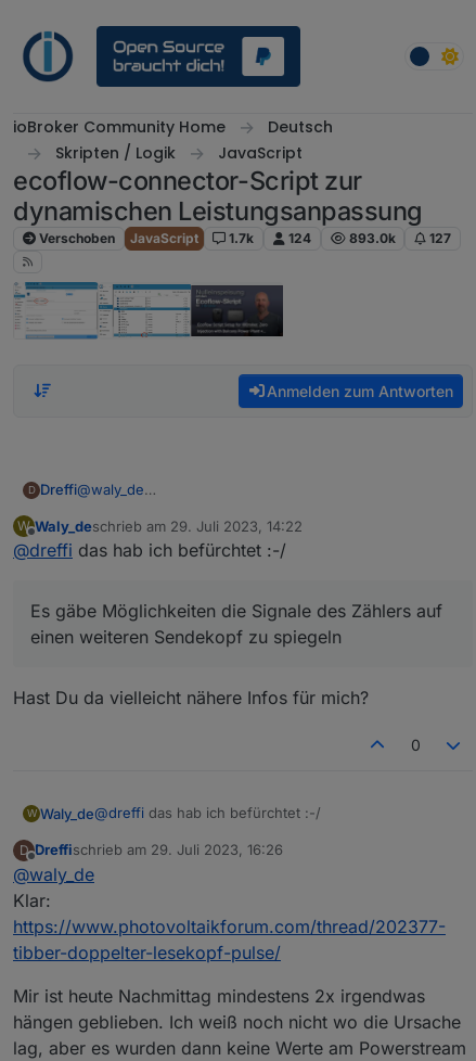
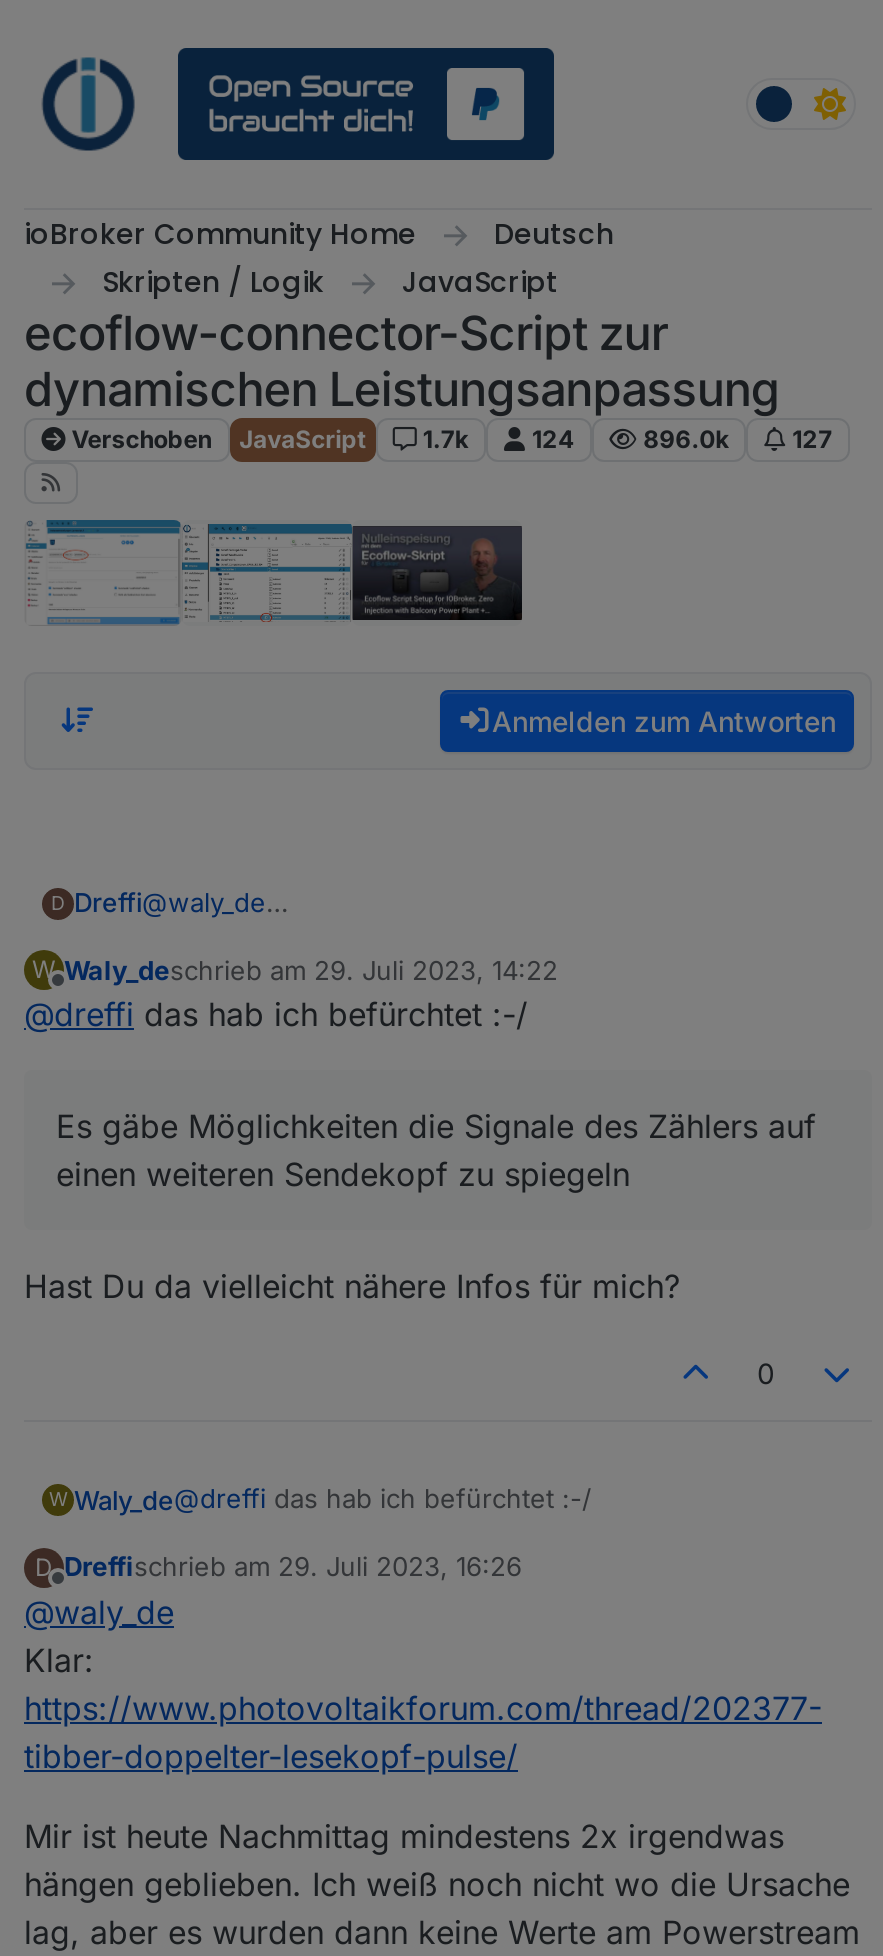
- 893.0k
+ 896.0k
